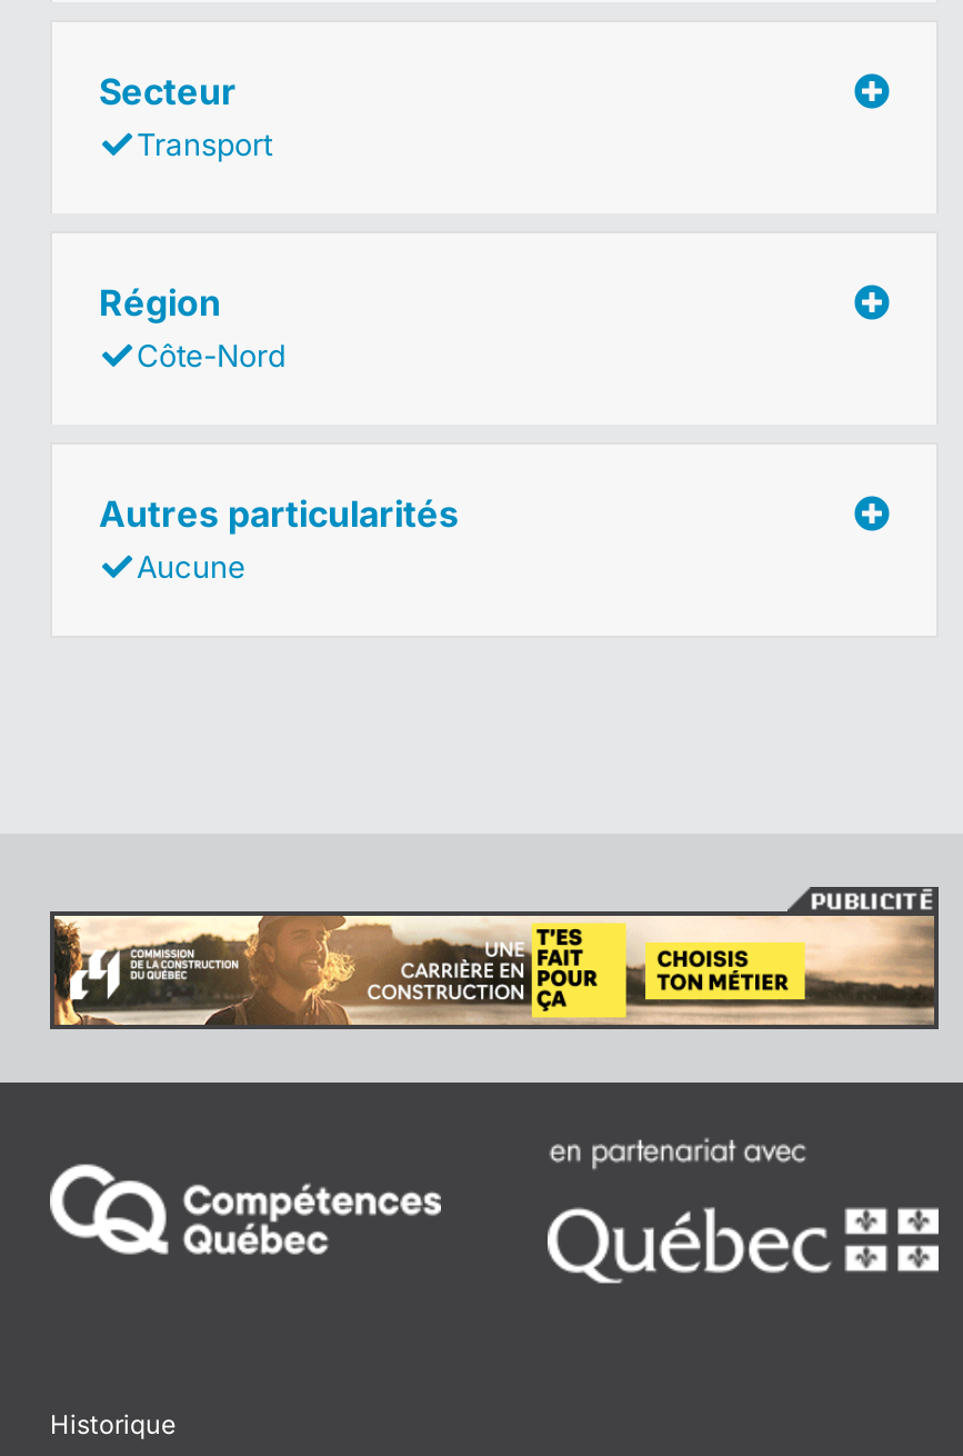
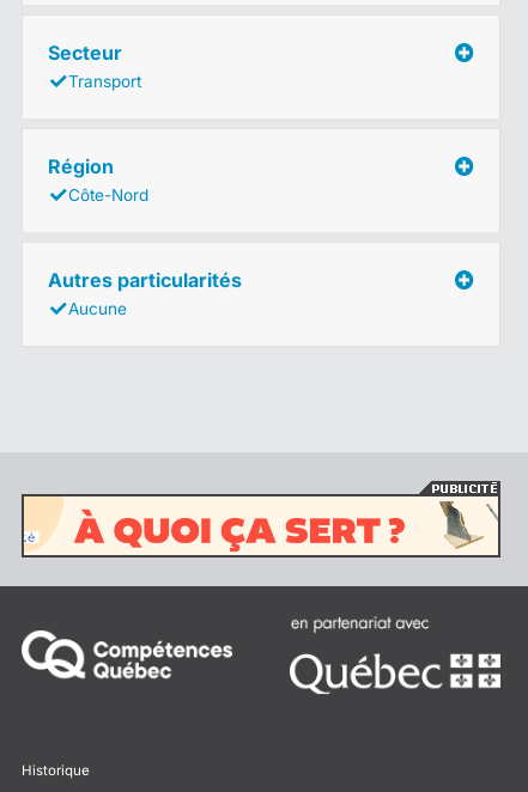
- [image]
+ [image]
